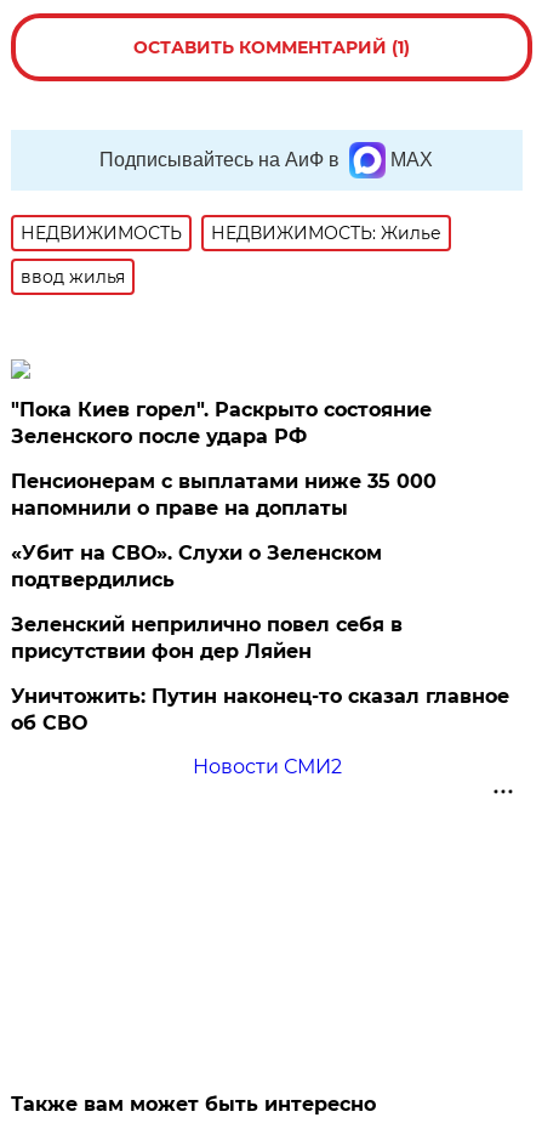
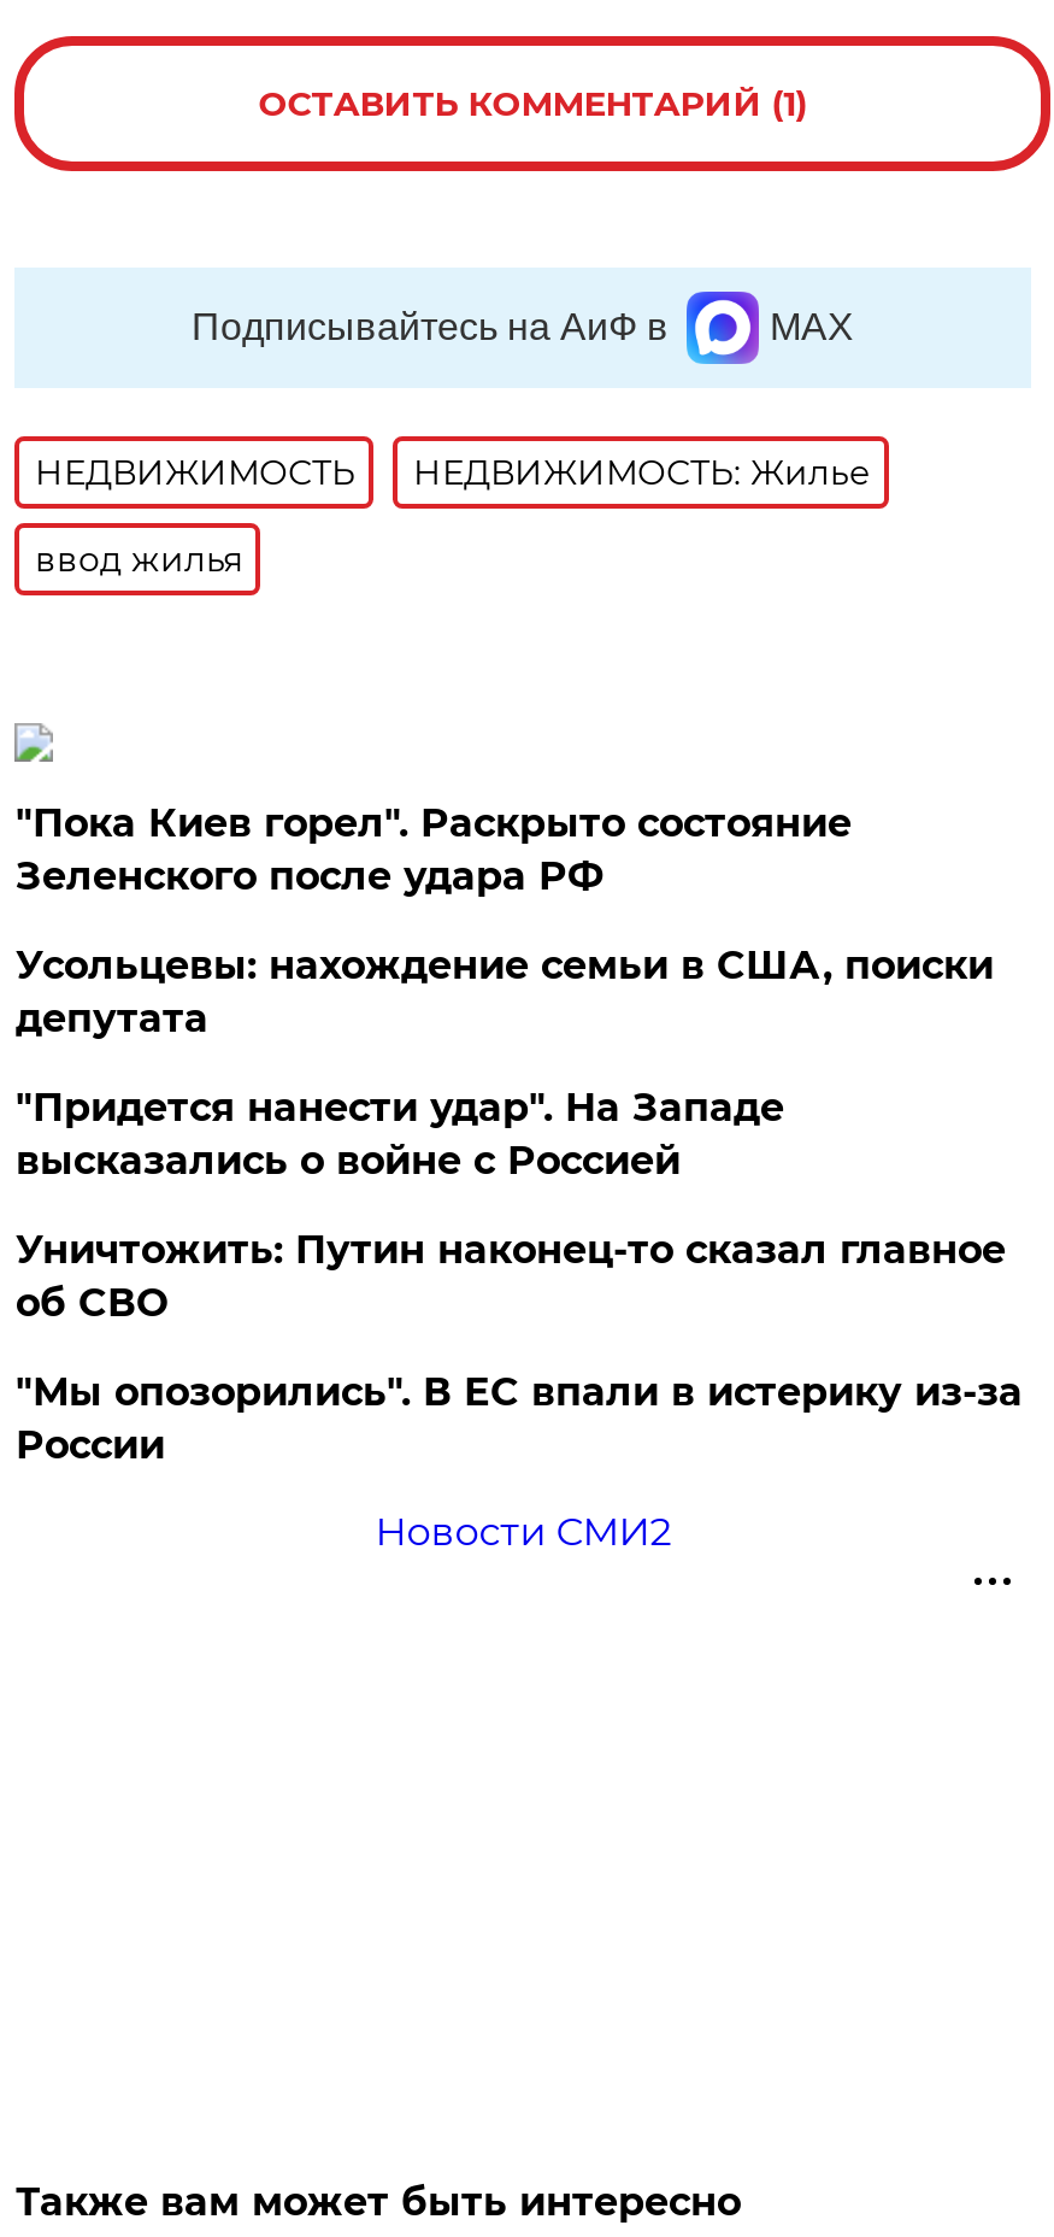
- Пенсионерам с выплатами ниже 35 000
- напомнили о праве на доплаты
- «Убит на СВО». Слухи о Зеленском
- подтвердились
- Зеленский неприлично повел cебя в
- присутствии фон дер Ляйен
+ Усольцевы: нахождение семьи в США, поиски
+ депутата
+ "Придется нанести удар". На Западе
+ высказались о войне с Россией

moved up: Уничтожить: Путин наконец-то сказал главное | об СВО

+ "Мы опозорились". В ЕС впали в истерику из-за
+ России
